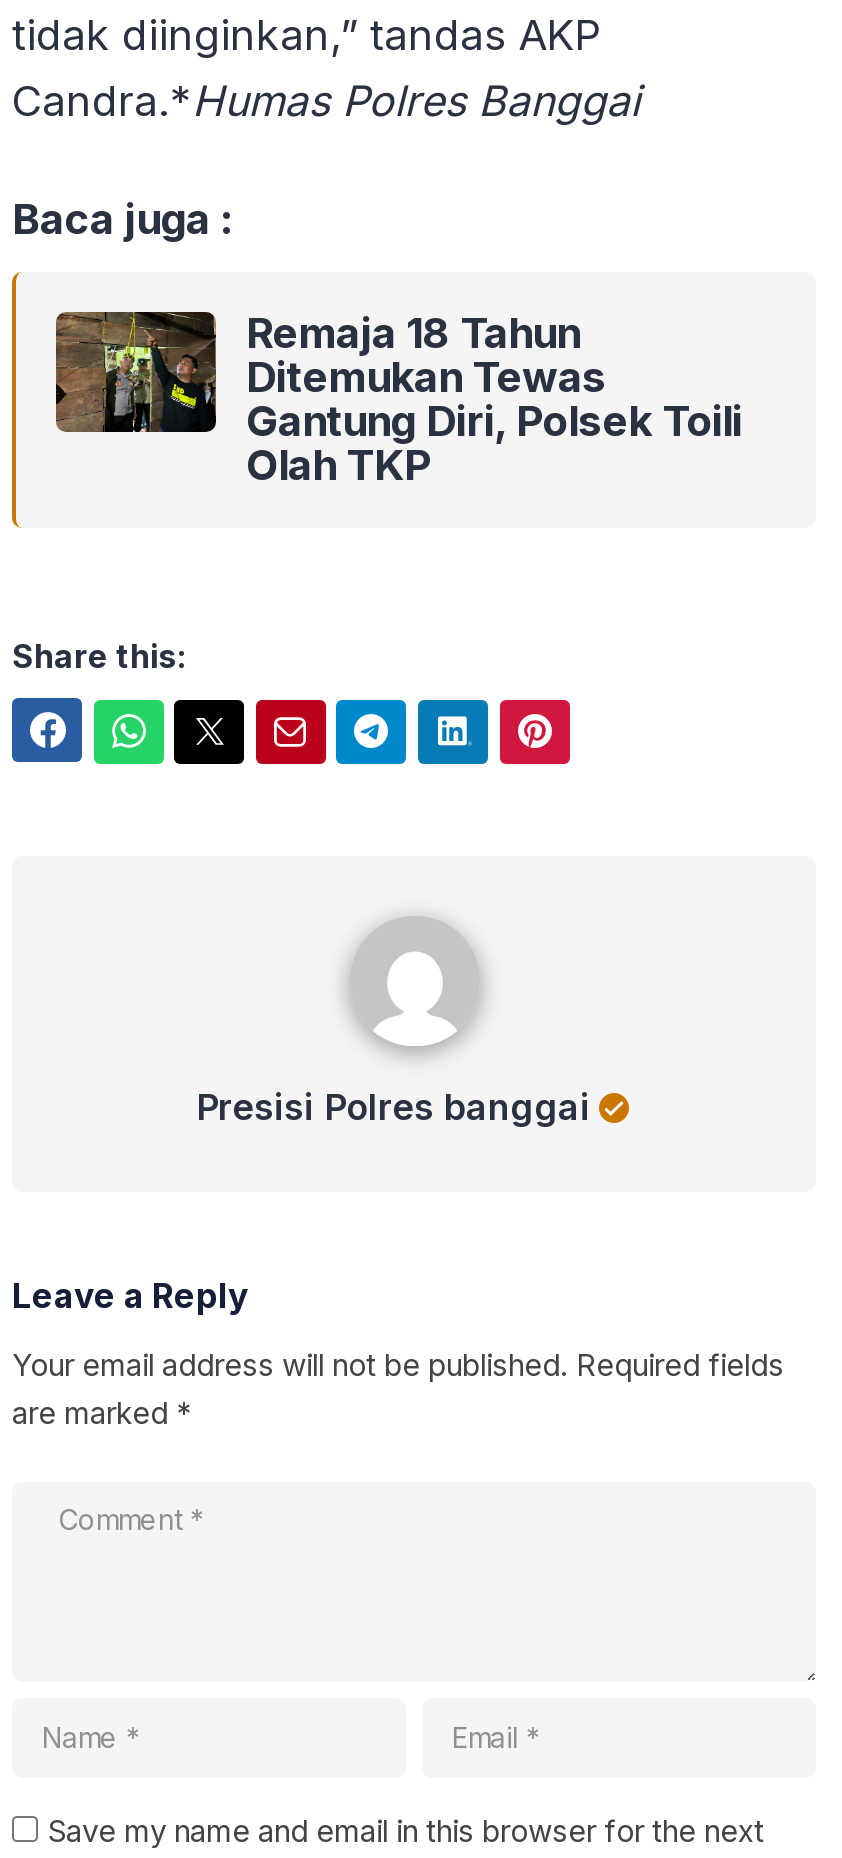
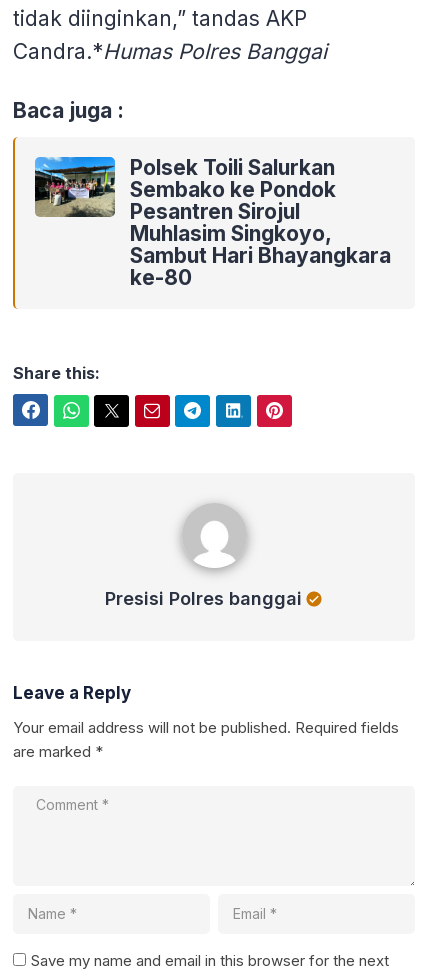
- [image]
- Remaja 18 Tahun
- Ditemukan Tewas
- Gantung Diri, Polsek Toili
- Olah TKP
+ [image]
+ Polsek Toili Salurkan
+ Sembako ke Pondok
+ Pesantren Sirojul
+ Muhlasim Singkoyo,
+ Sambut Hari Bhayangkara
+ ke-80
